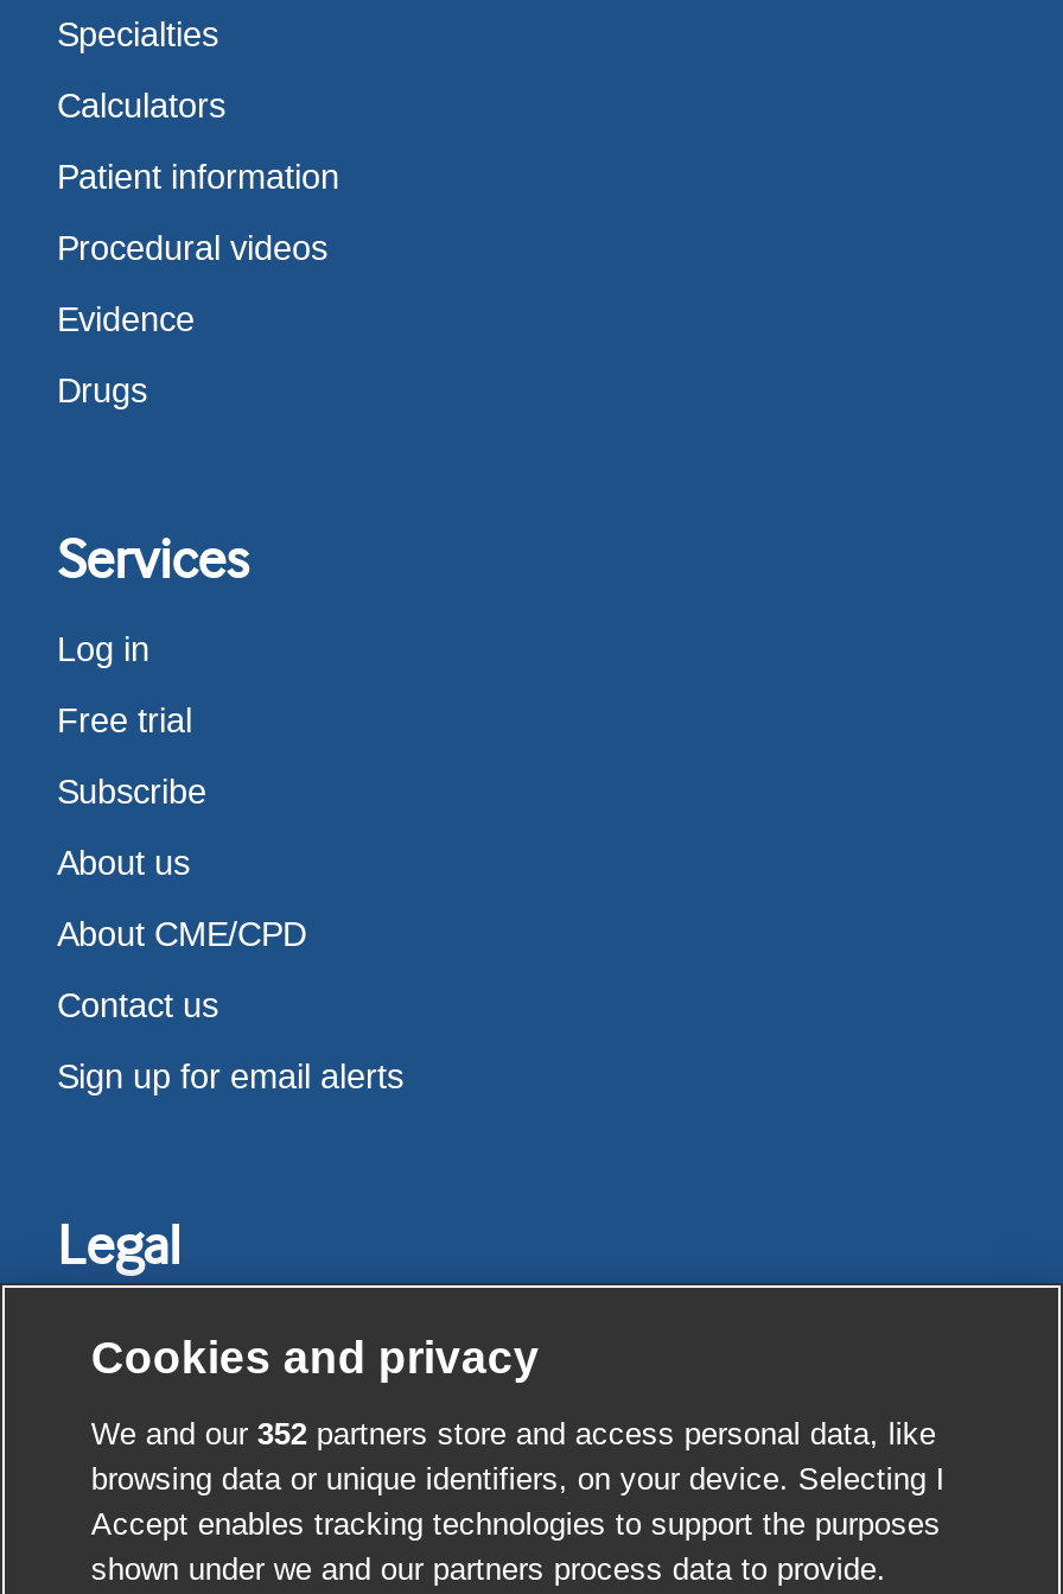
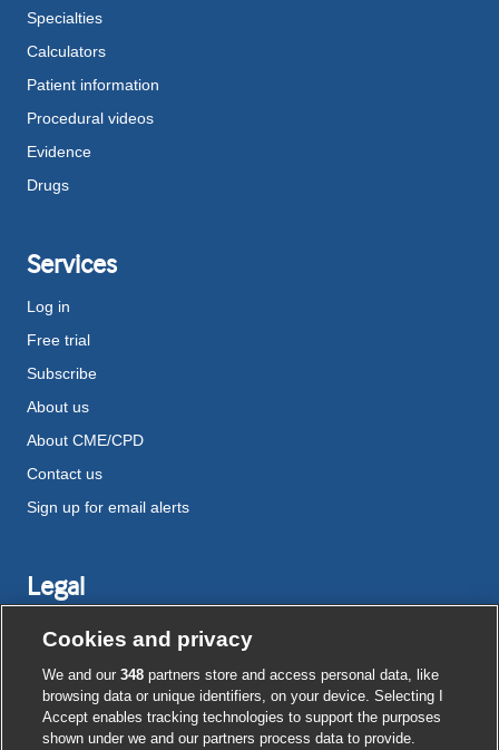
- We and our 352 partners store and access personal data, like
+ We and our 348 partners store and access personal data, like
